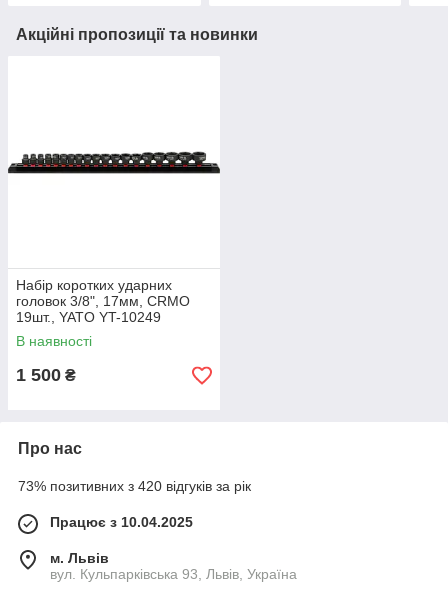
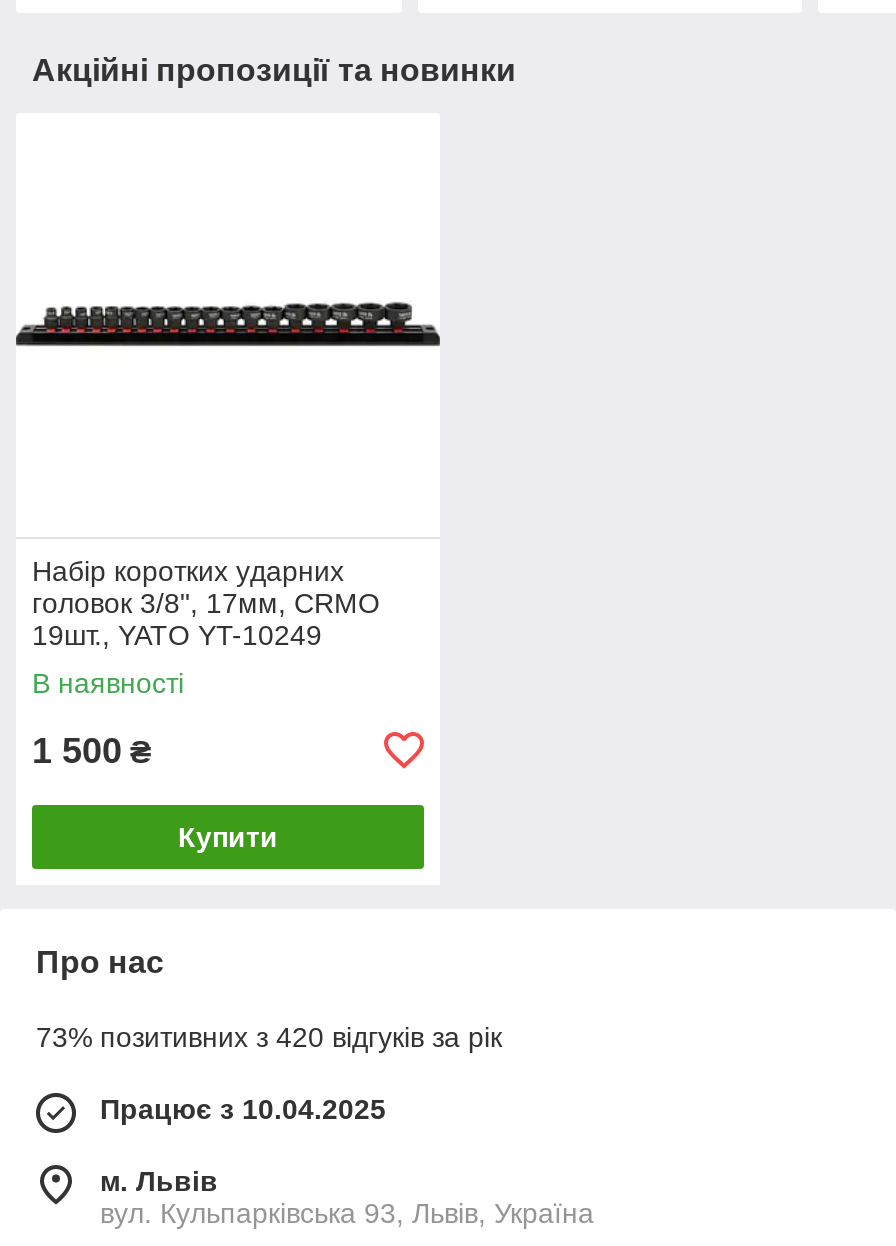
+ Купити
